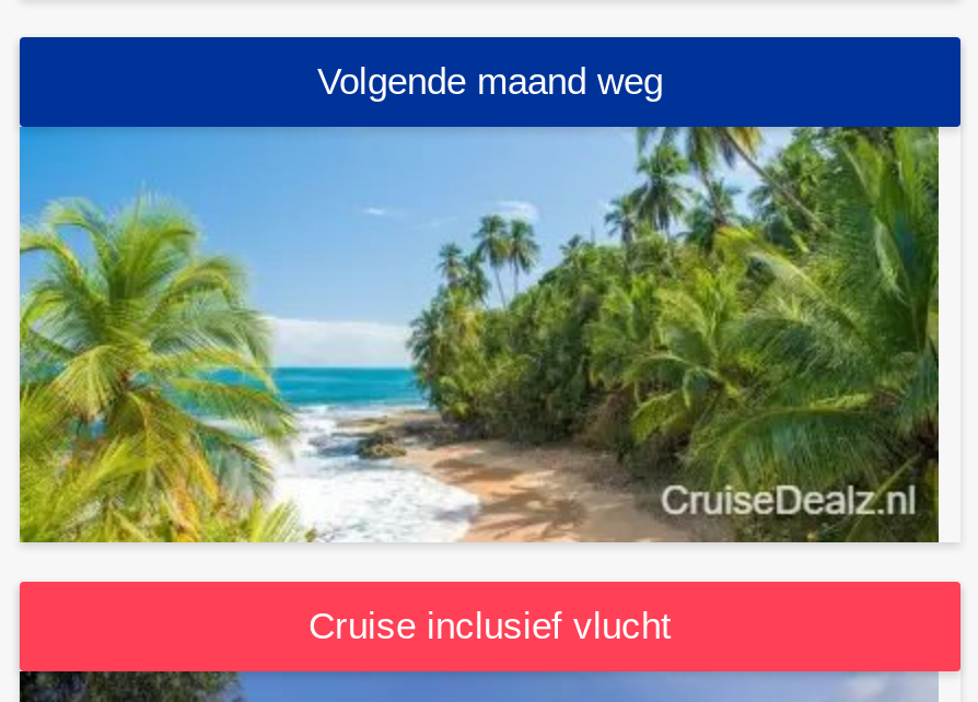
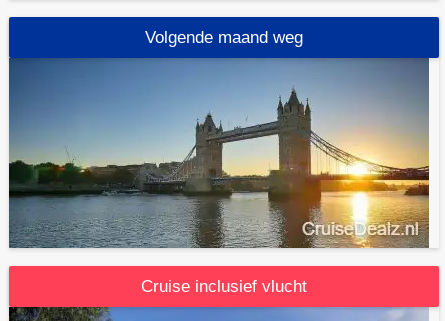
- [image]
+ [image]
